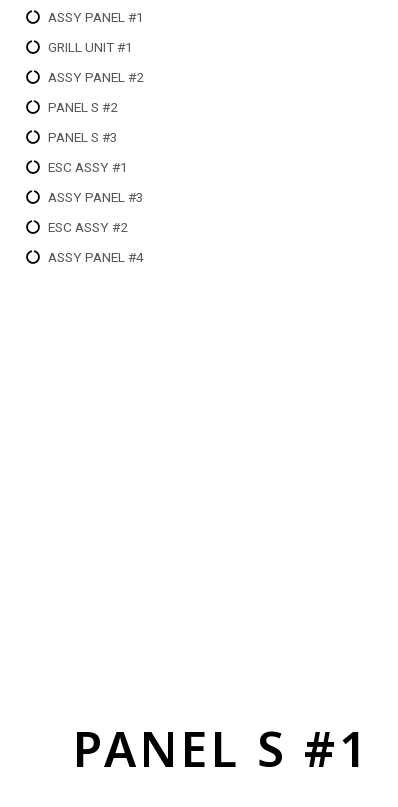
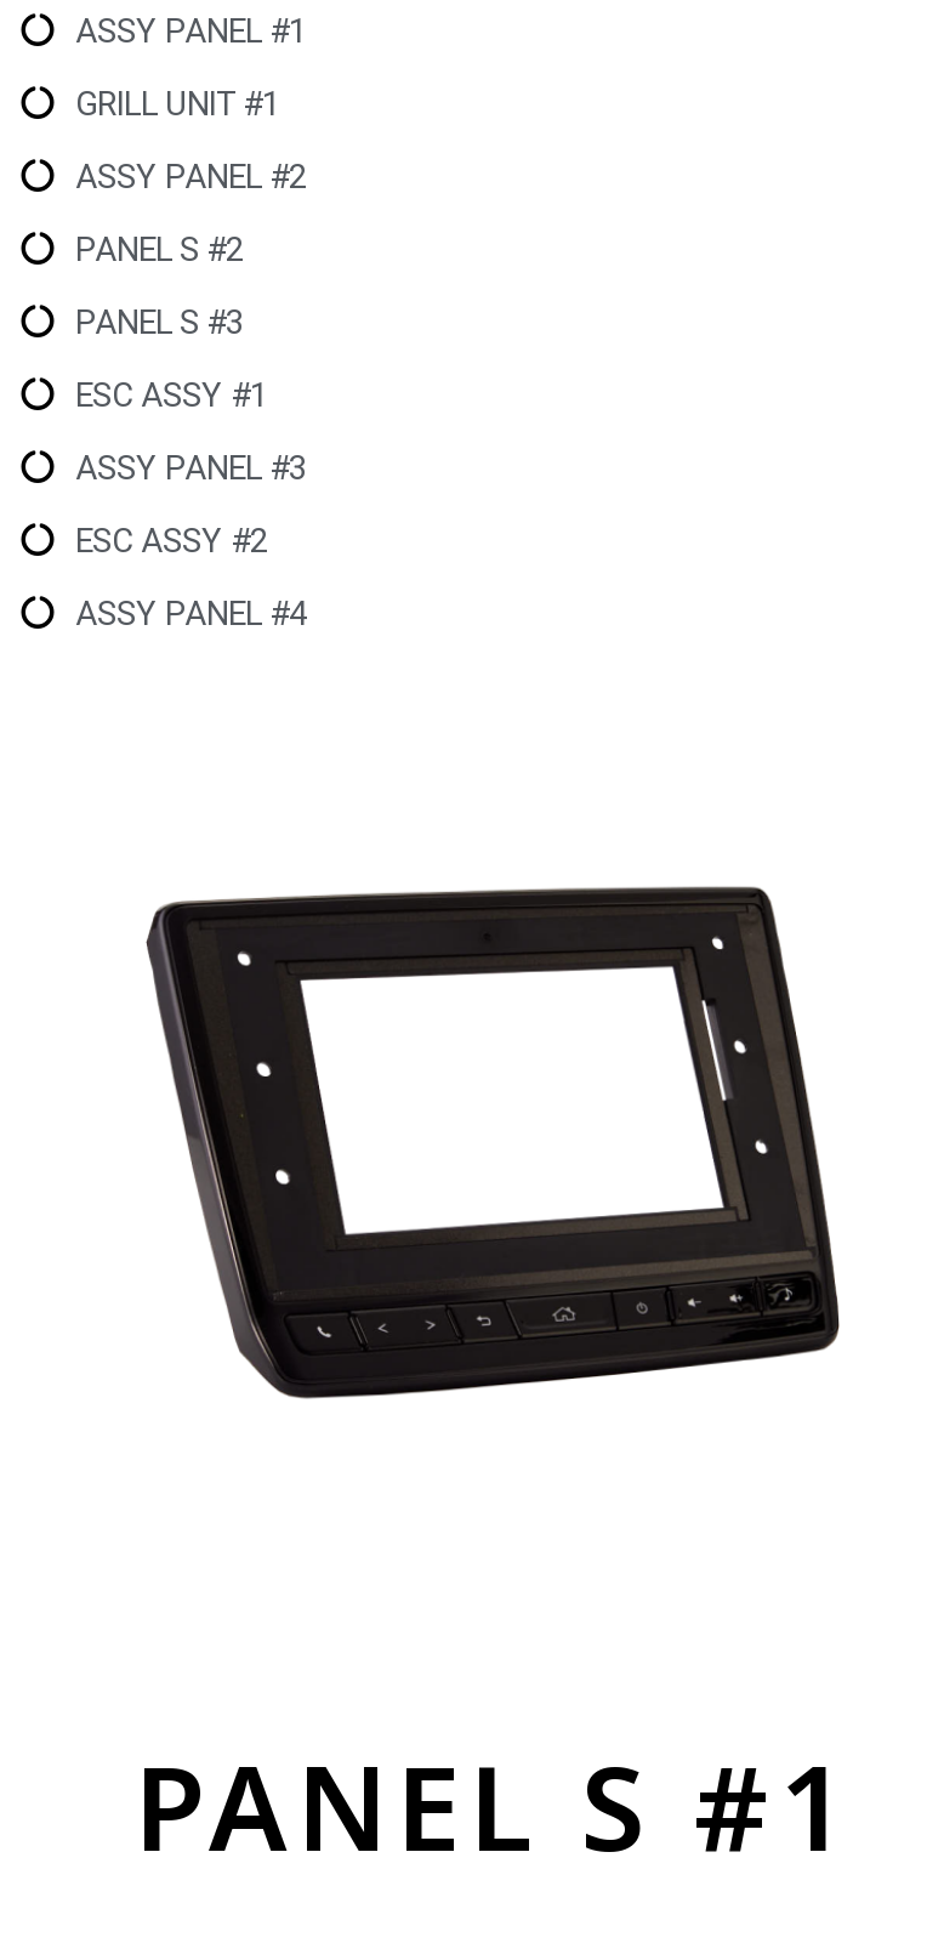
+ [image]
